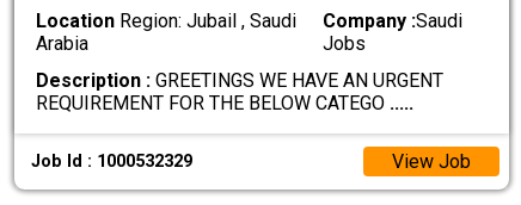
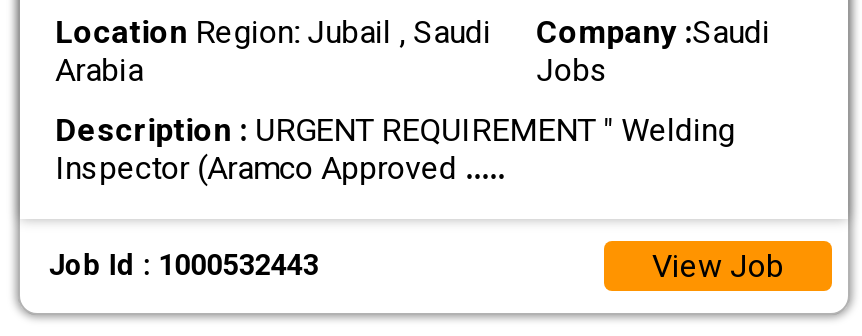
- Description : GREETINGS WE HAVE AN URGENT
- REQUIREMENT FOR THE BELOW CATEGO.....
+ Description : URGENT REQUIREMENT " Welding
+ Inspector (Aramco Approved.....

- Job Id : 1000532329
+ Job Id : 1000532443
